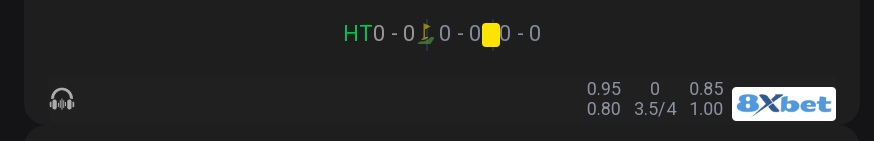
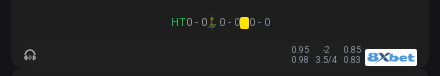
- 0.95 0 0.85
+ 0.95 -2 0.85

- 0.80
+ 0.98

- 1.00
+ 0.83
